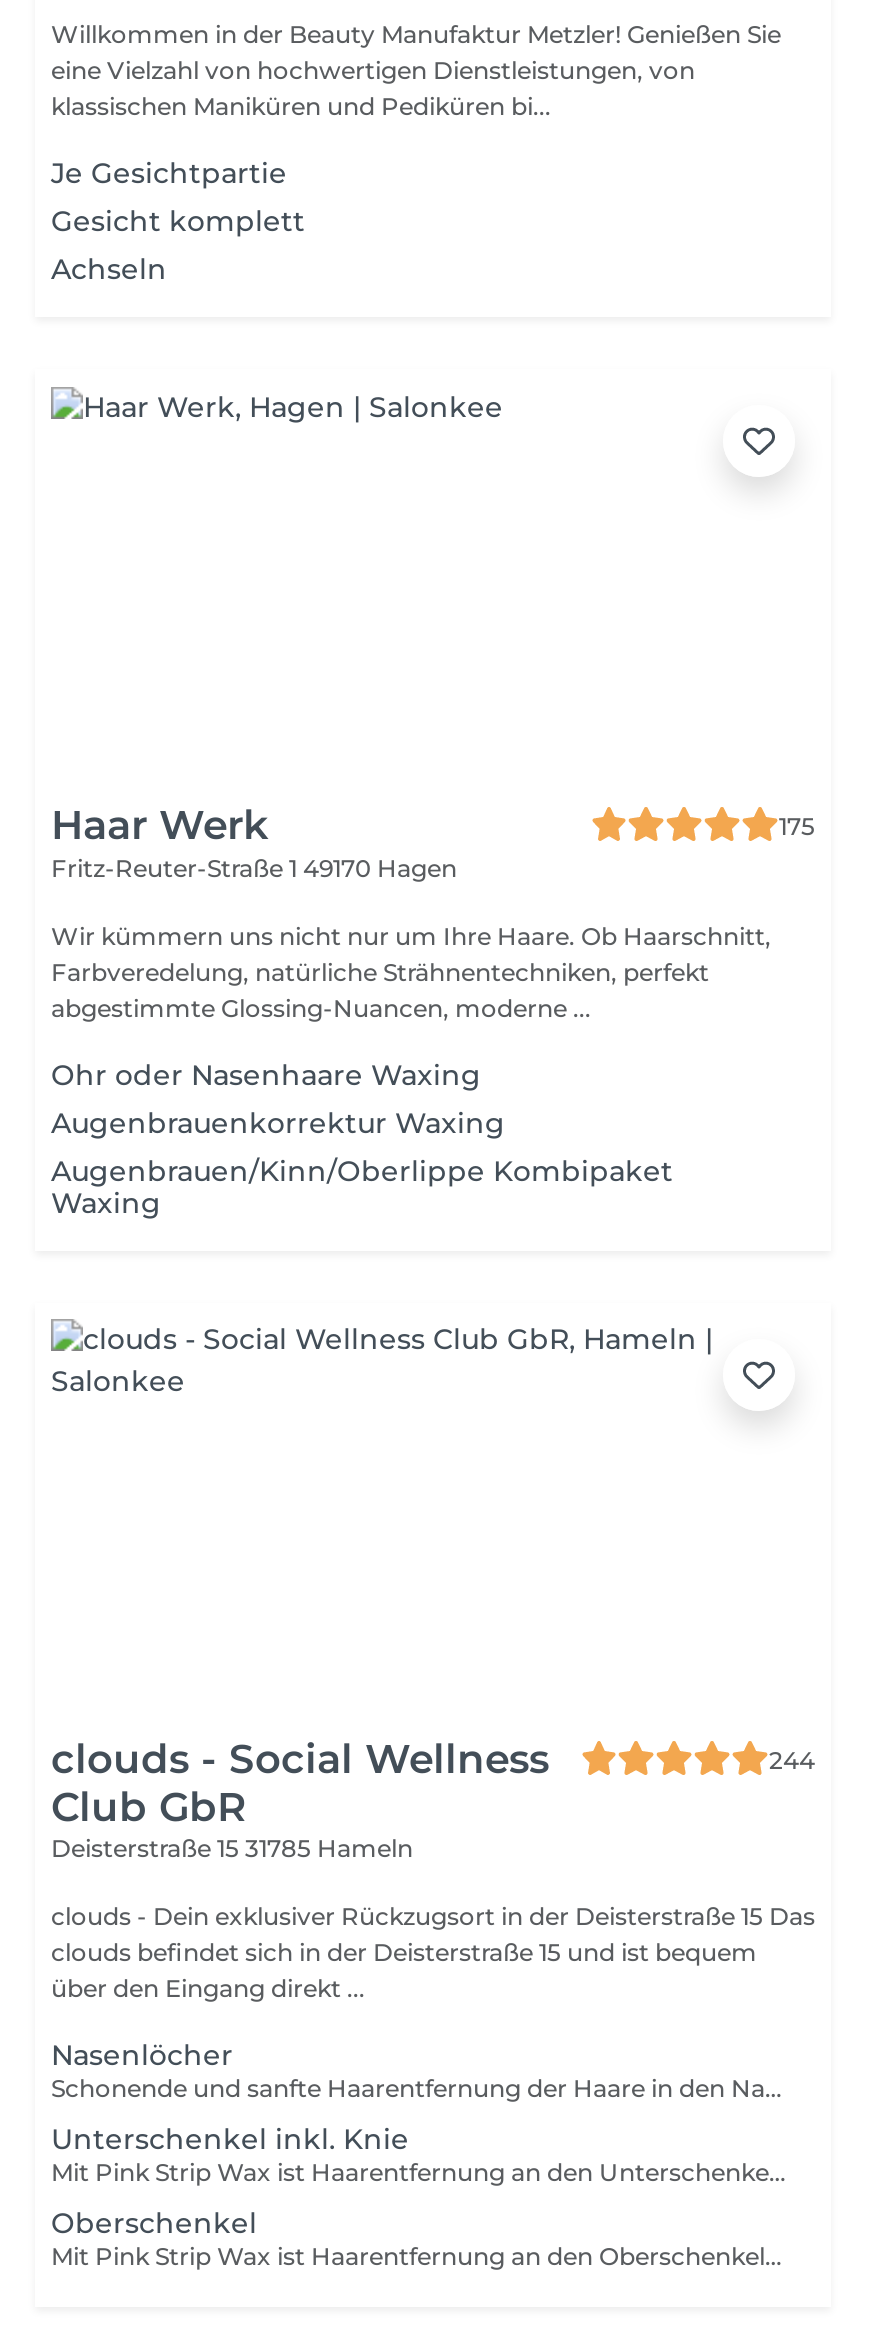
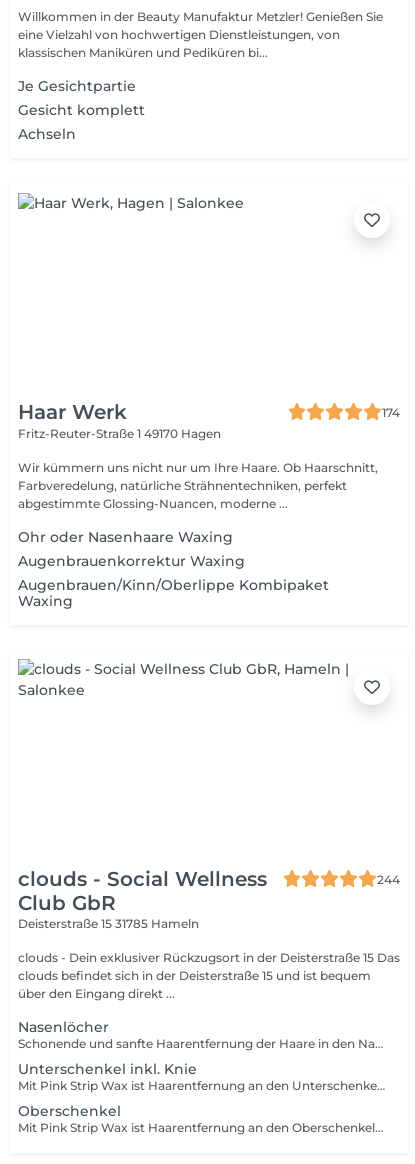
- 175
+ 174
